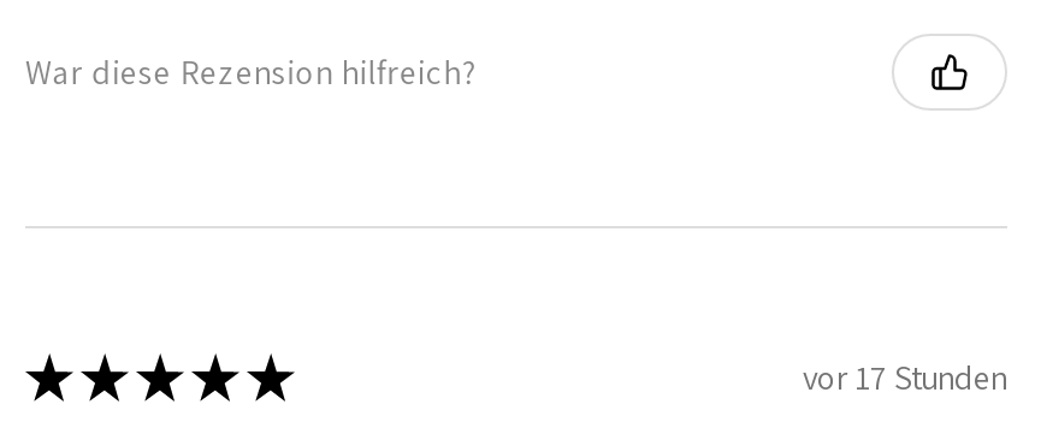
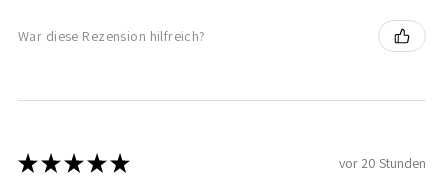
- vor 17 Stunden
+ vor 20 Stunden
